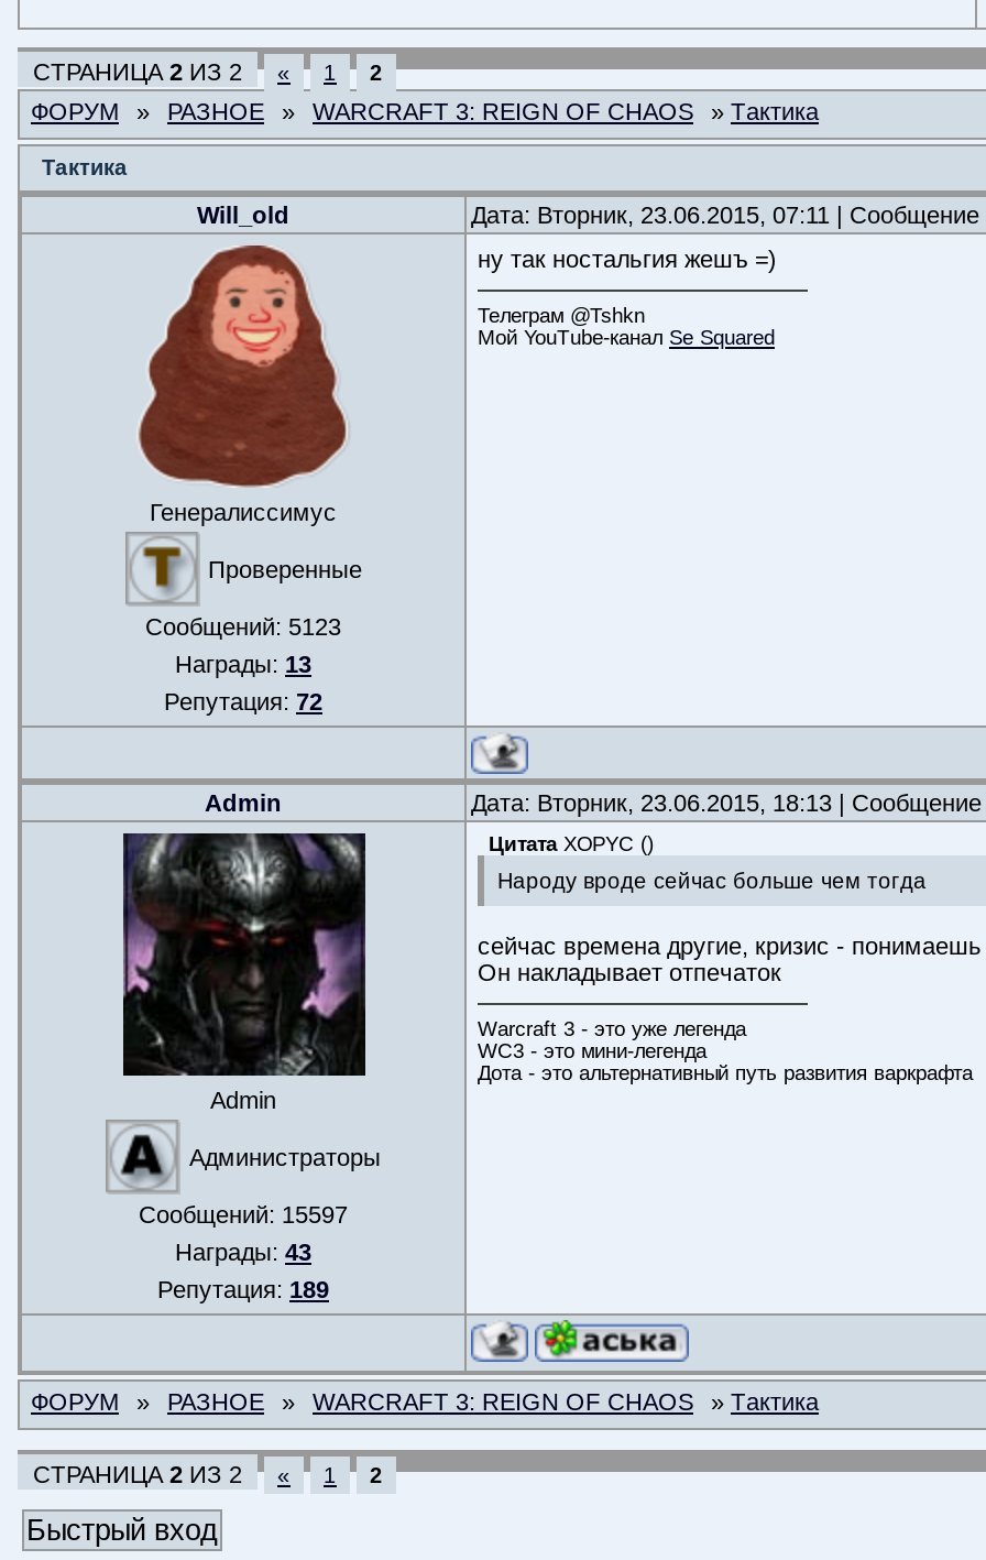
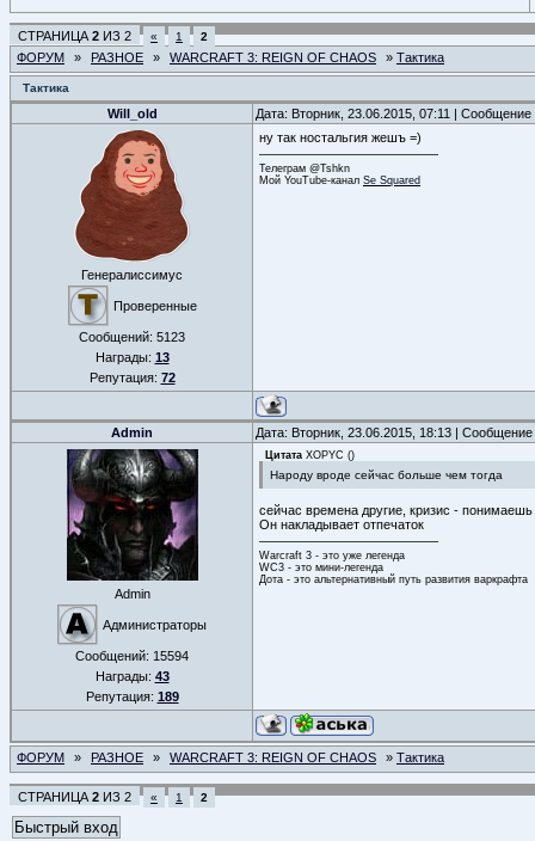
- Сообщений: 15597
+ Сообщений: 15594
